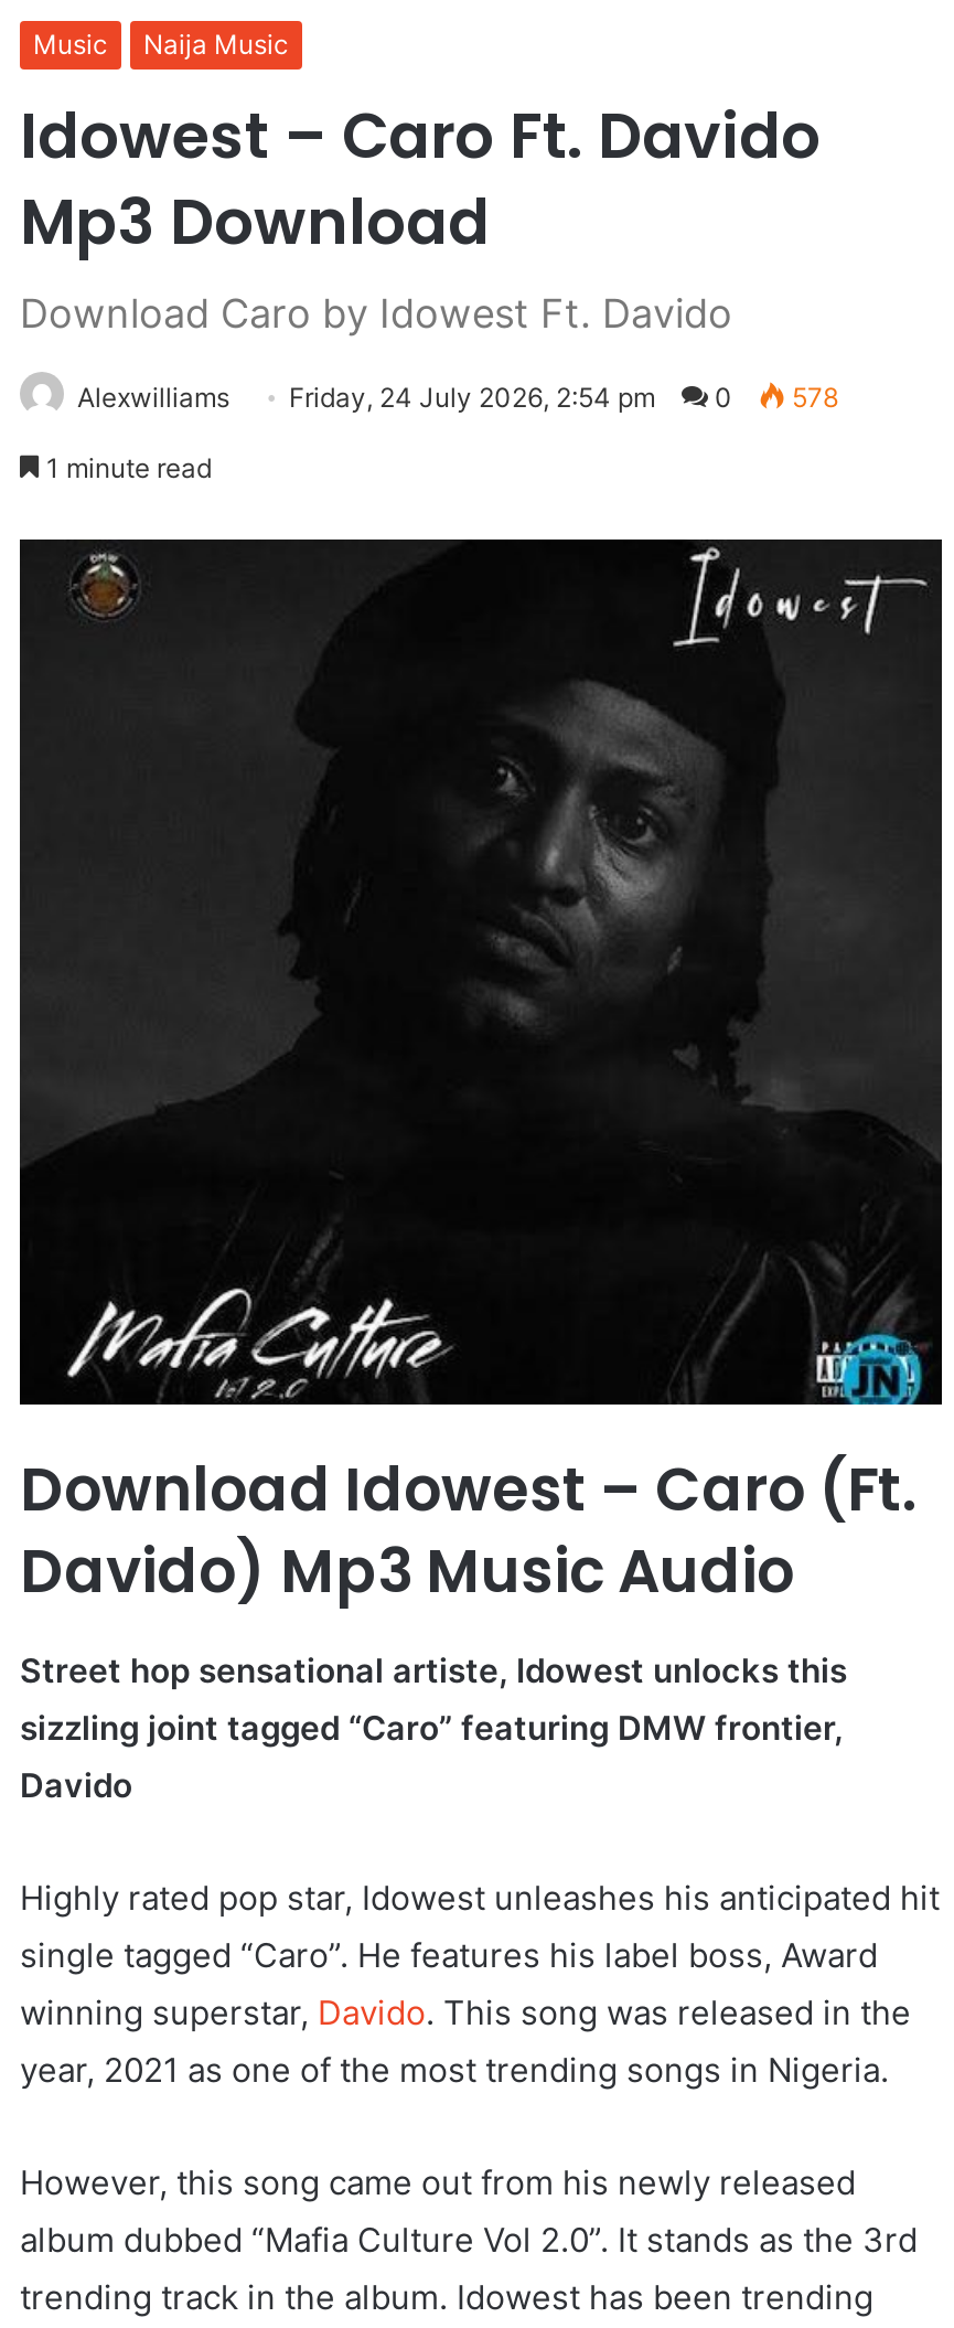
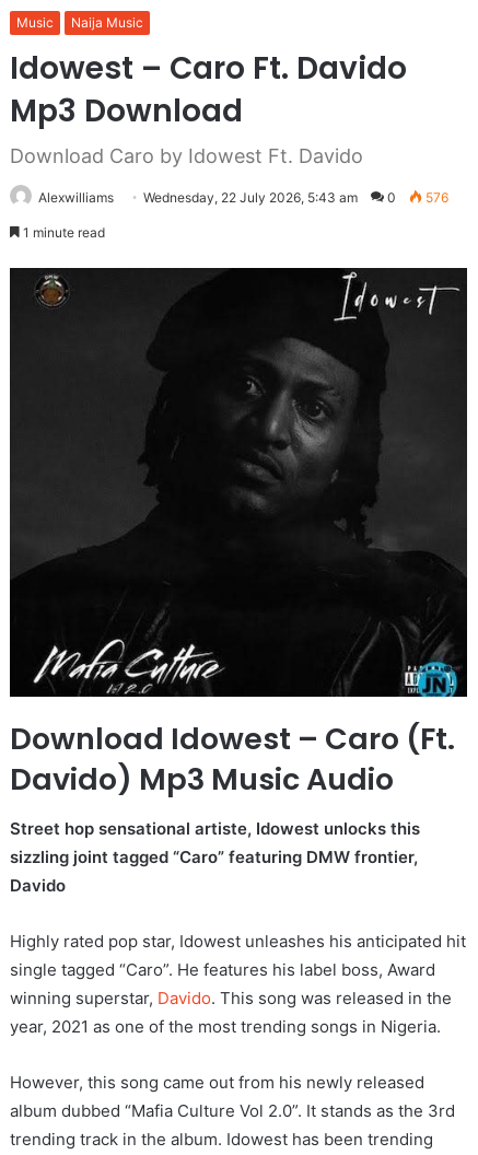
- Friday, 24 July 2026, 2:54 pm
+ Wednesday, 22 July 2026, 5:43 am

- 578
+ 576
